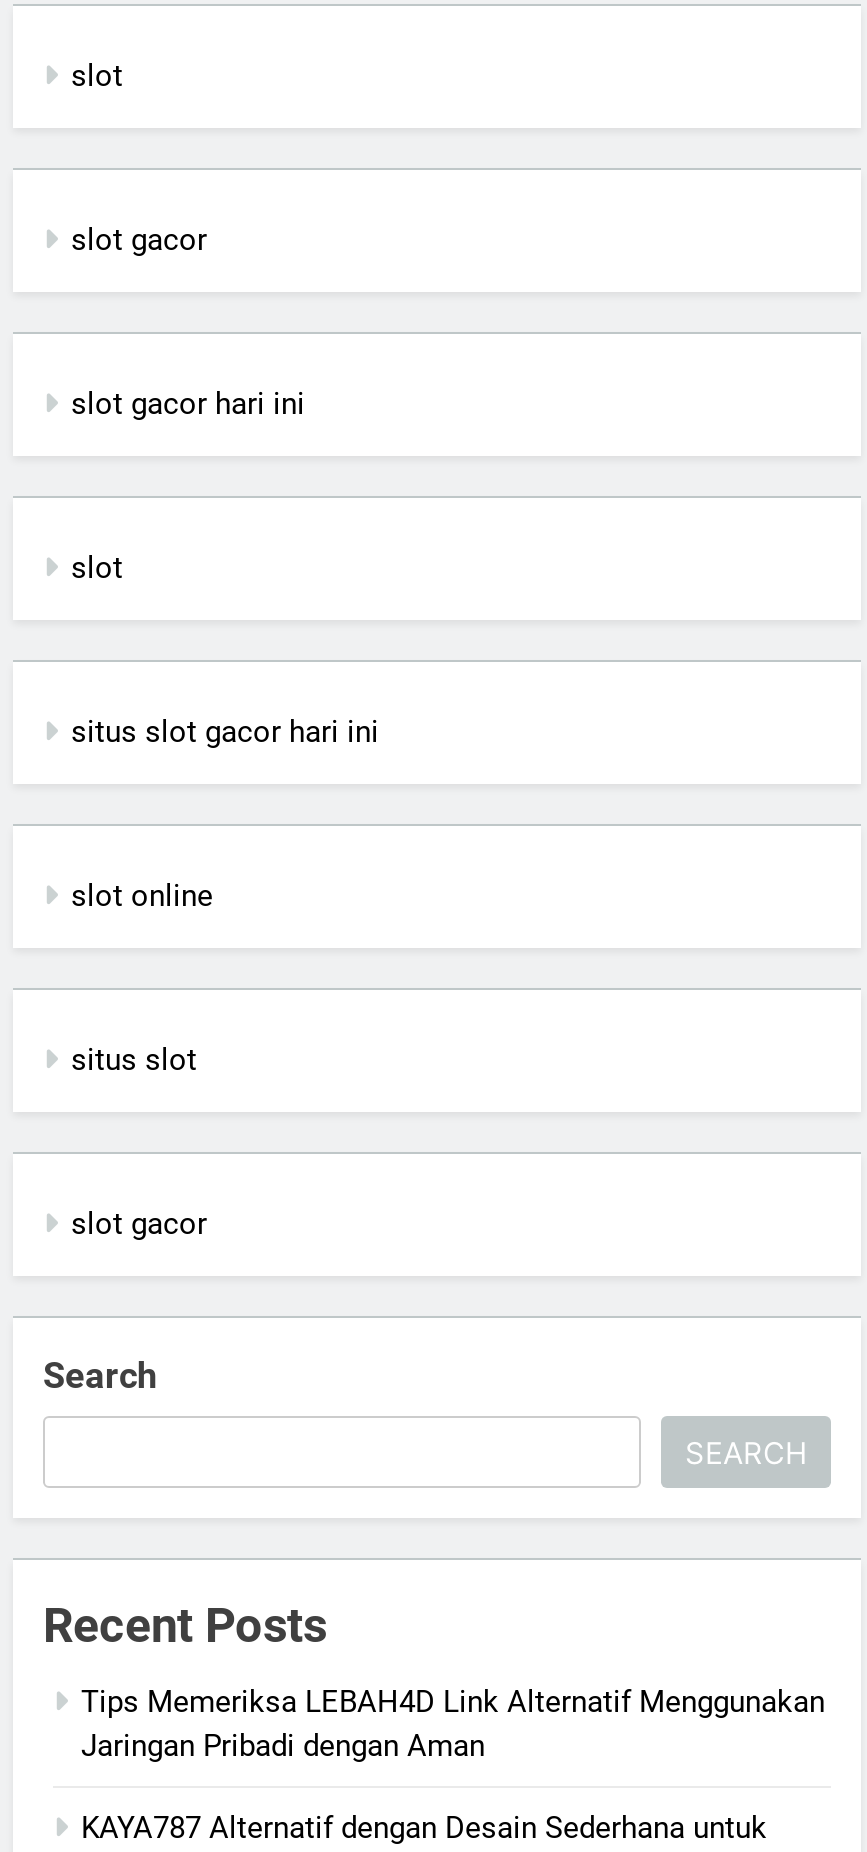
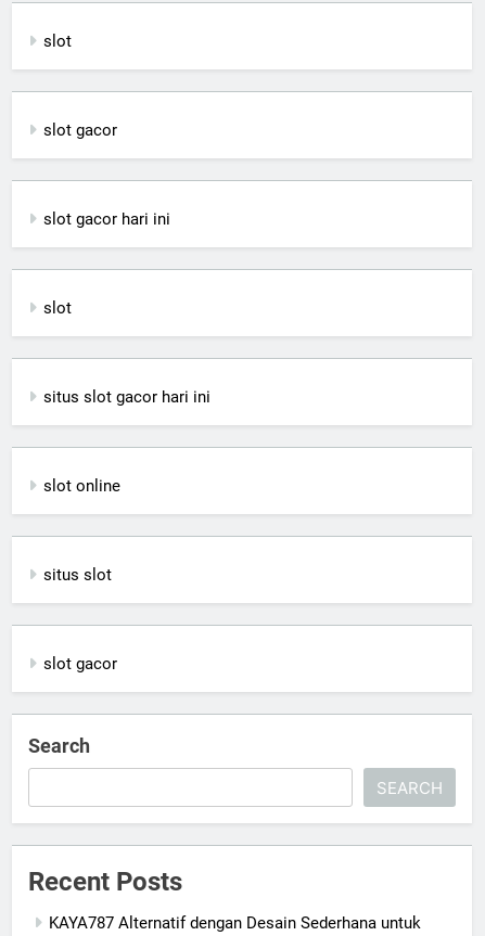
- Tips Memeriksa LEBAH4D Link Alternatif Menggunakan
- Jaringan Pribadi dengan Aman
